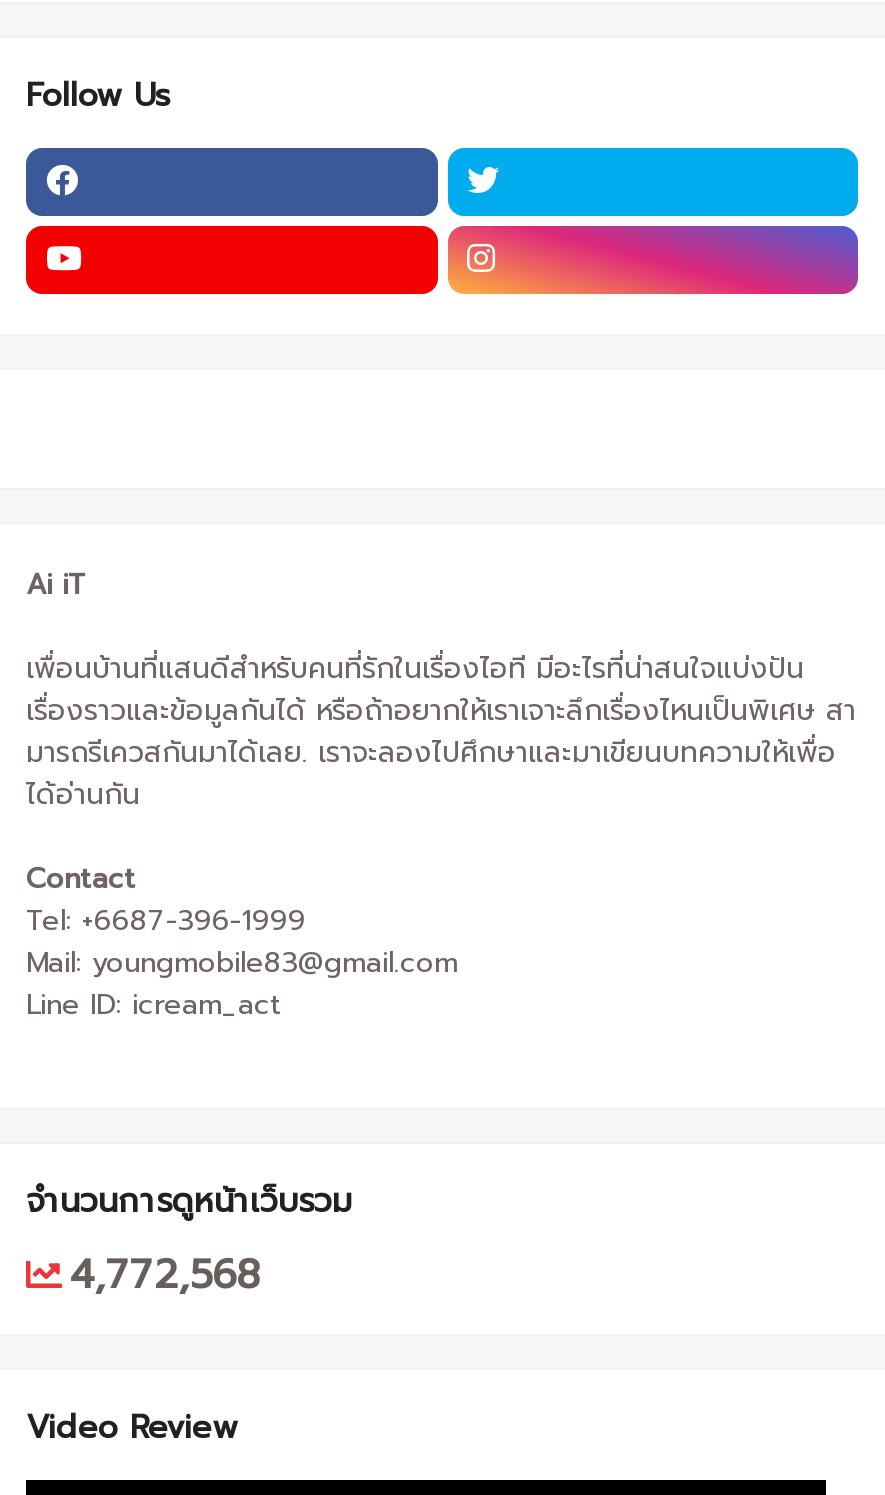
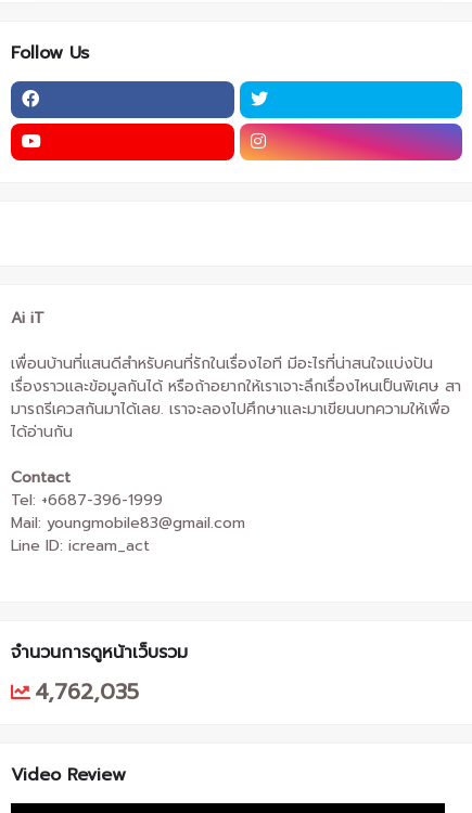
- 4,772,568
+ 4,762,035
